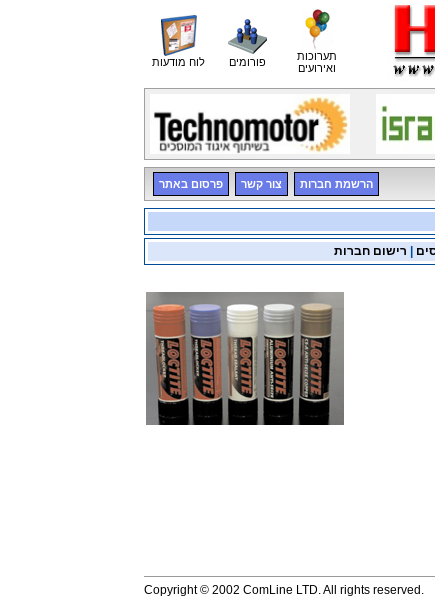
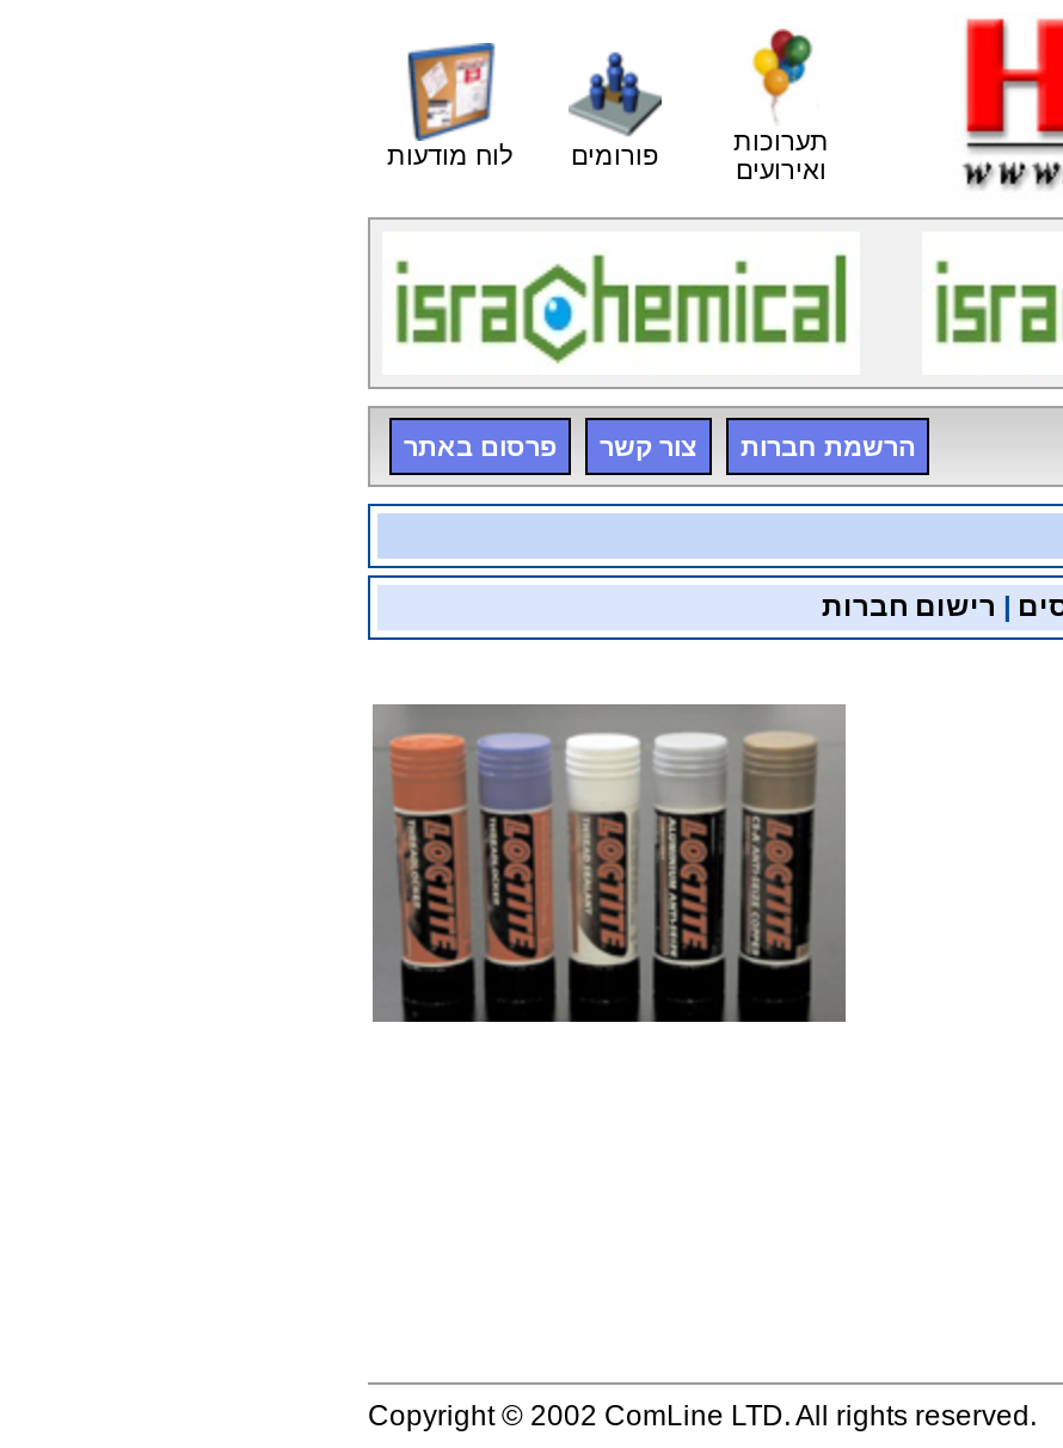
- [image]
+ [image]
